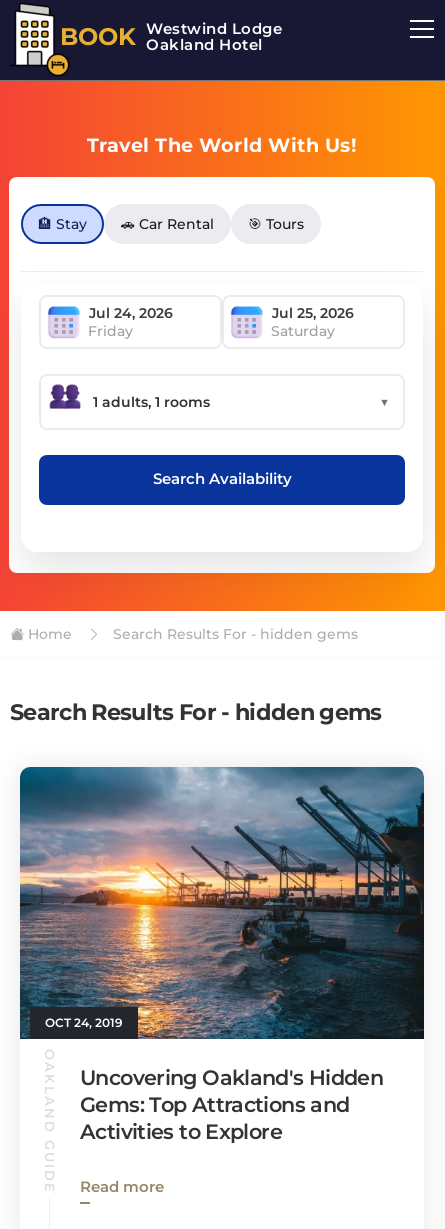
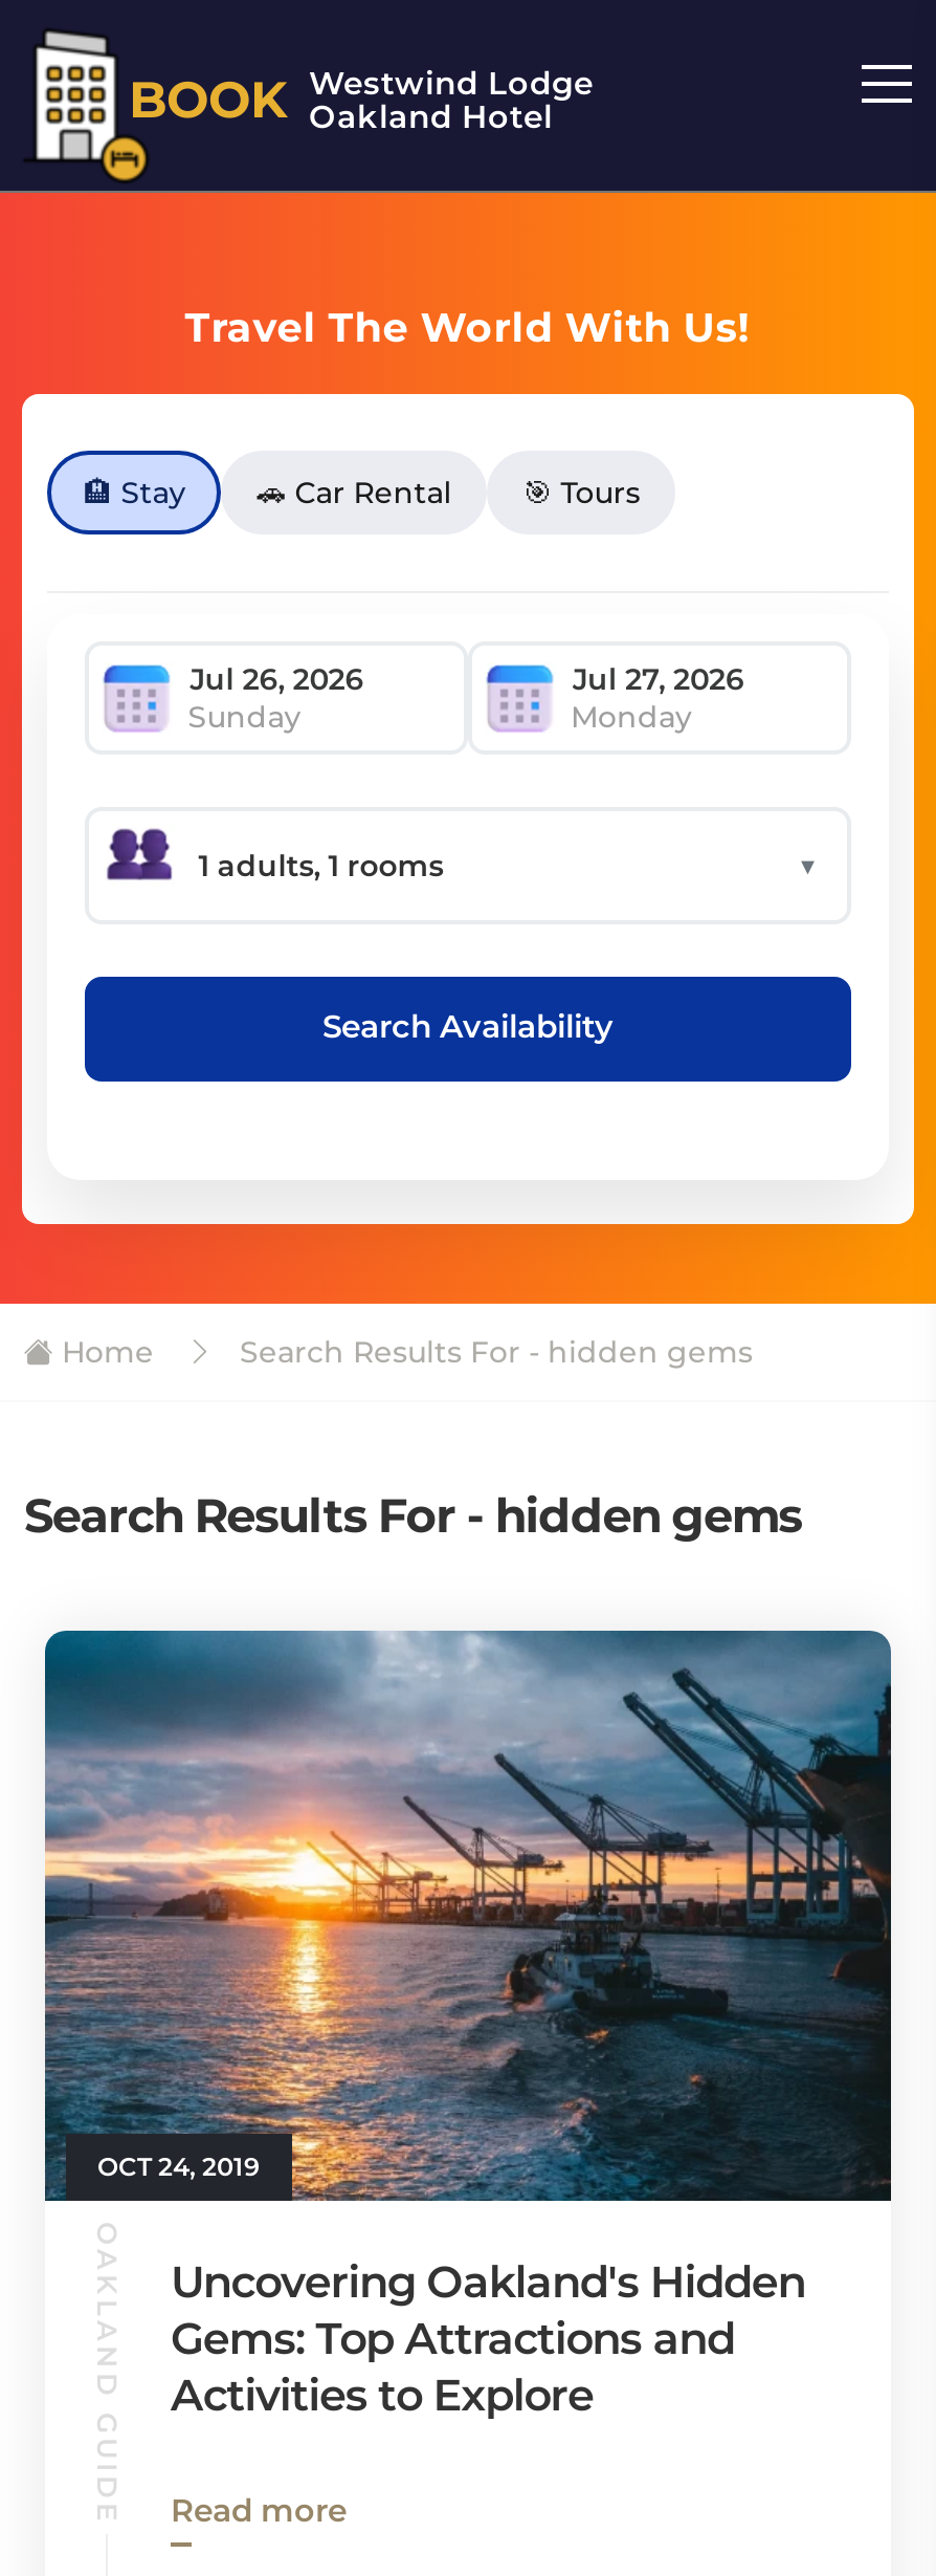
- Friday
- Saturday
+ Sunday
+ Monday
